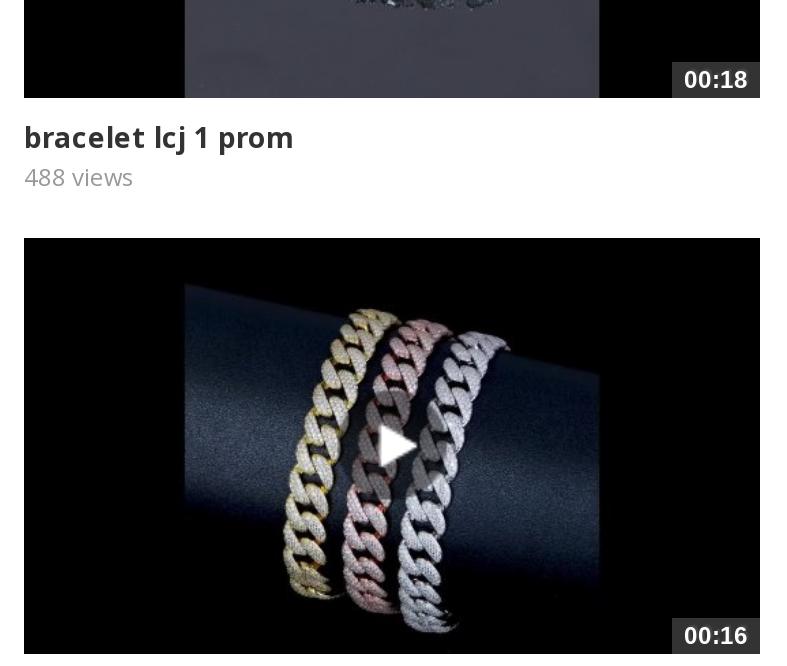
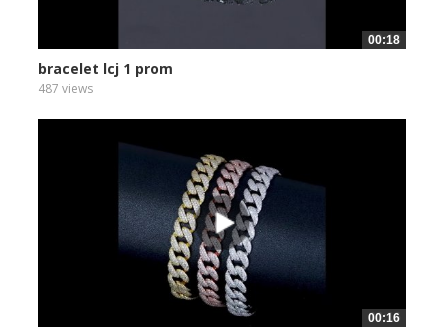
- 488 views
+ 487 views
